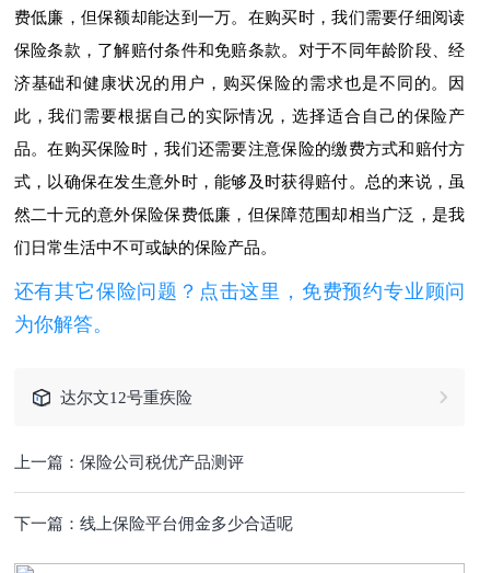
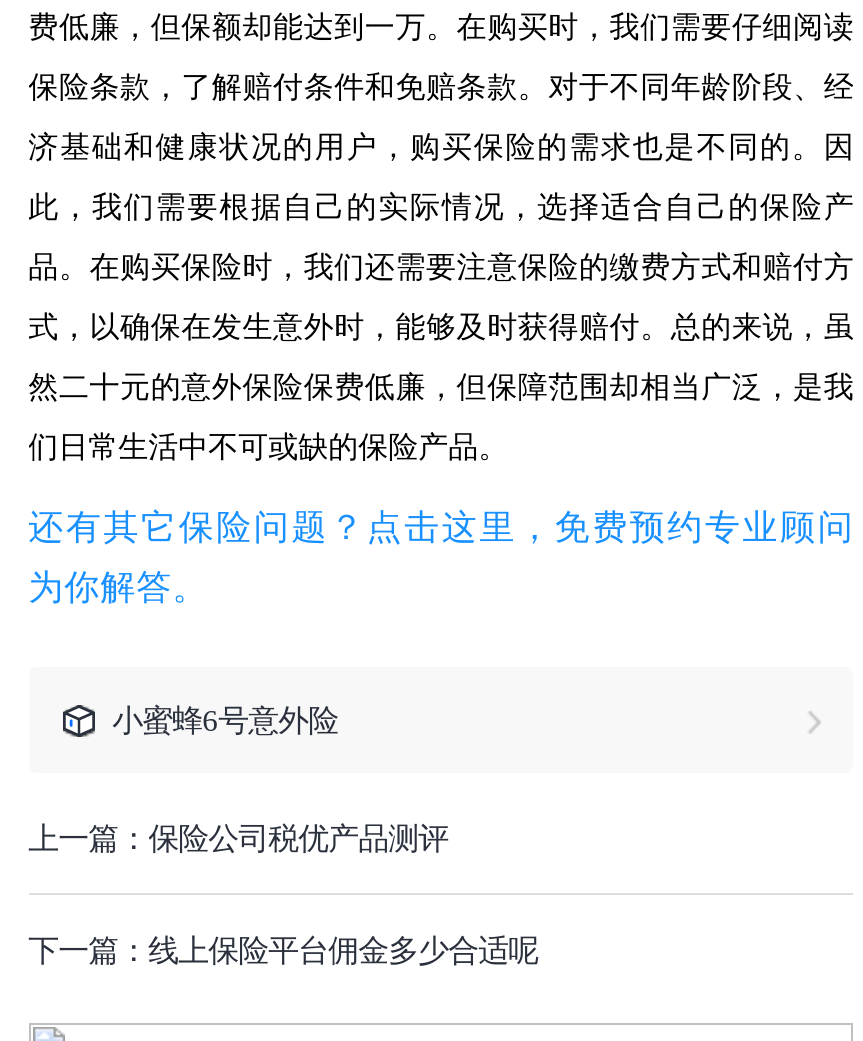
- 达尔文12号重疾险
+ 小蜜蜂6号意外险
